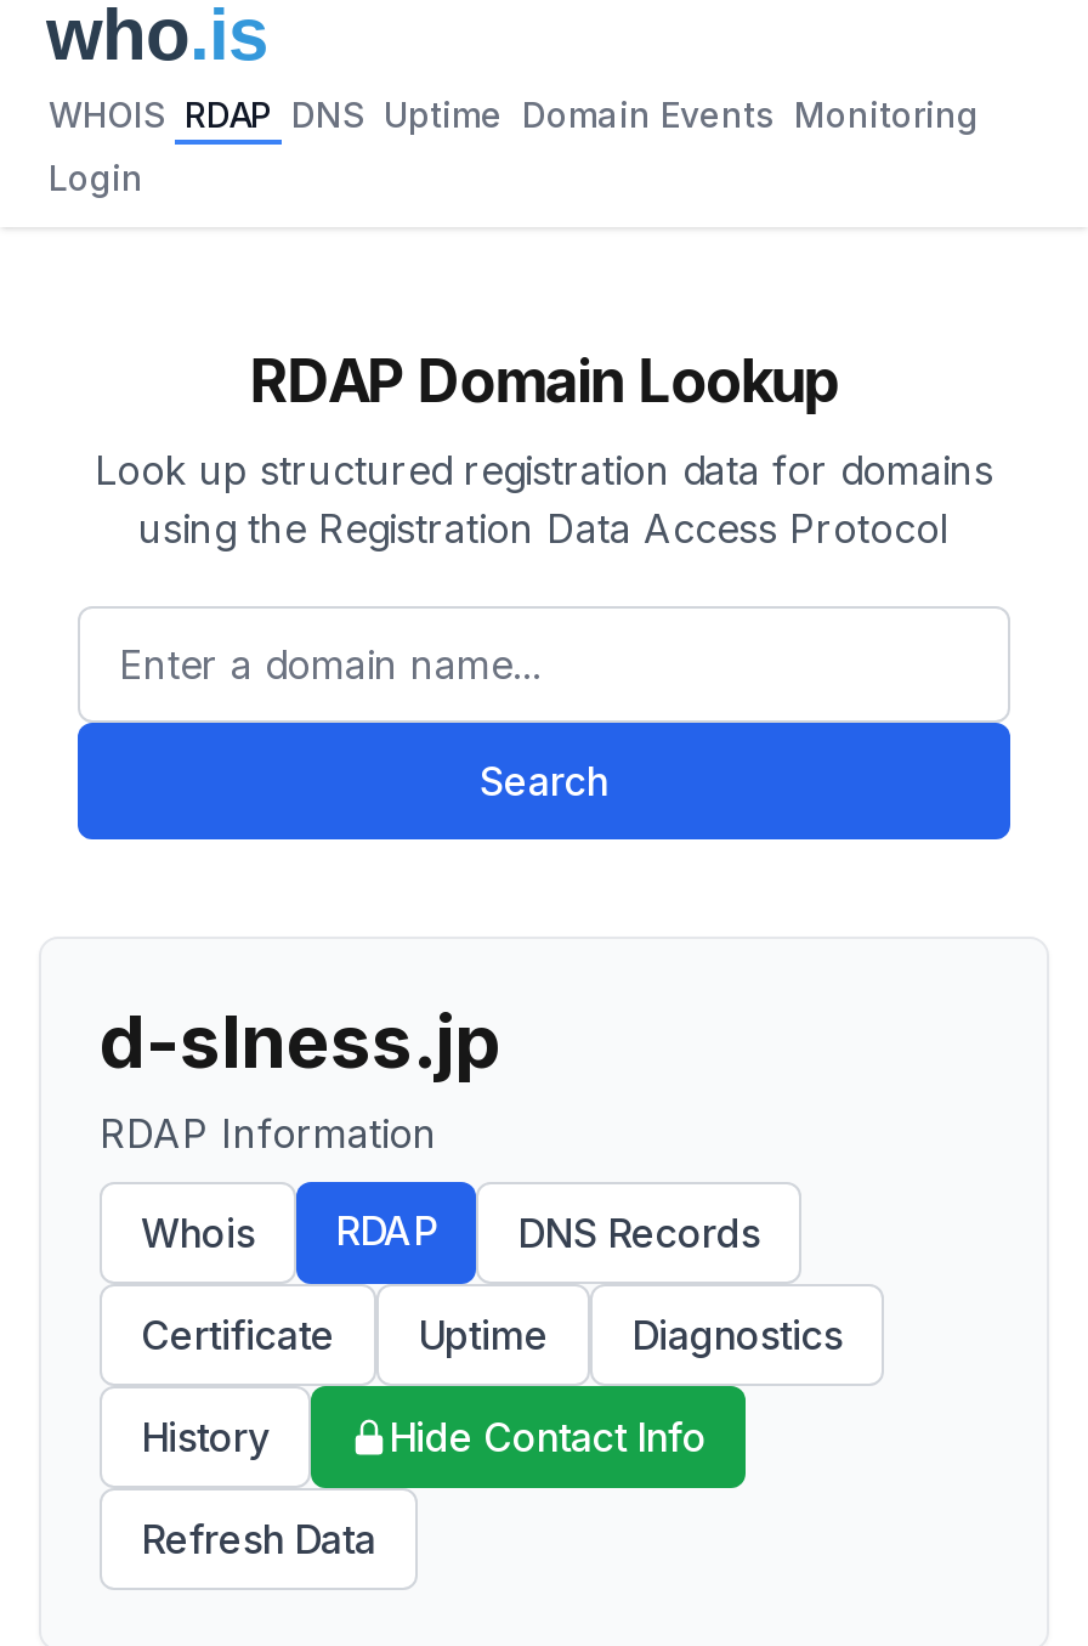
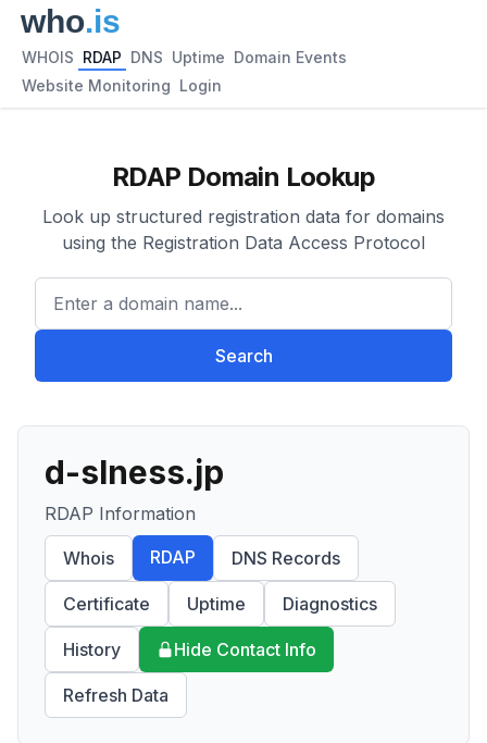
- WHOIS RDAP DNS Uptime Domain Events Monitoring
+ WHOIS RDAP DNS Uptime Domain Events

- Login
+ Website Monitoring Login
